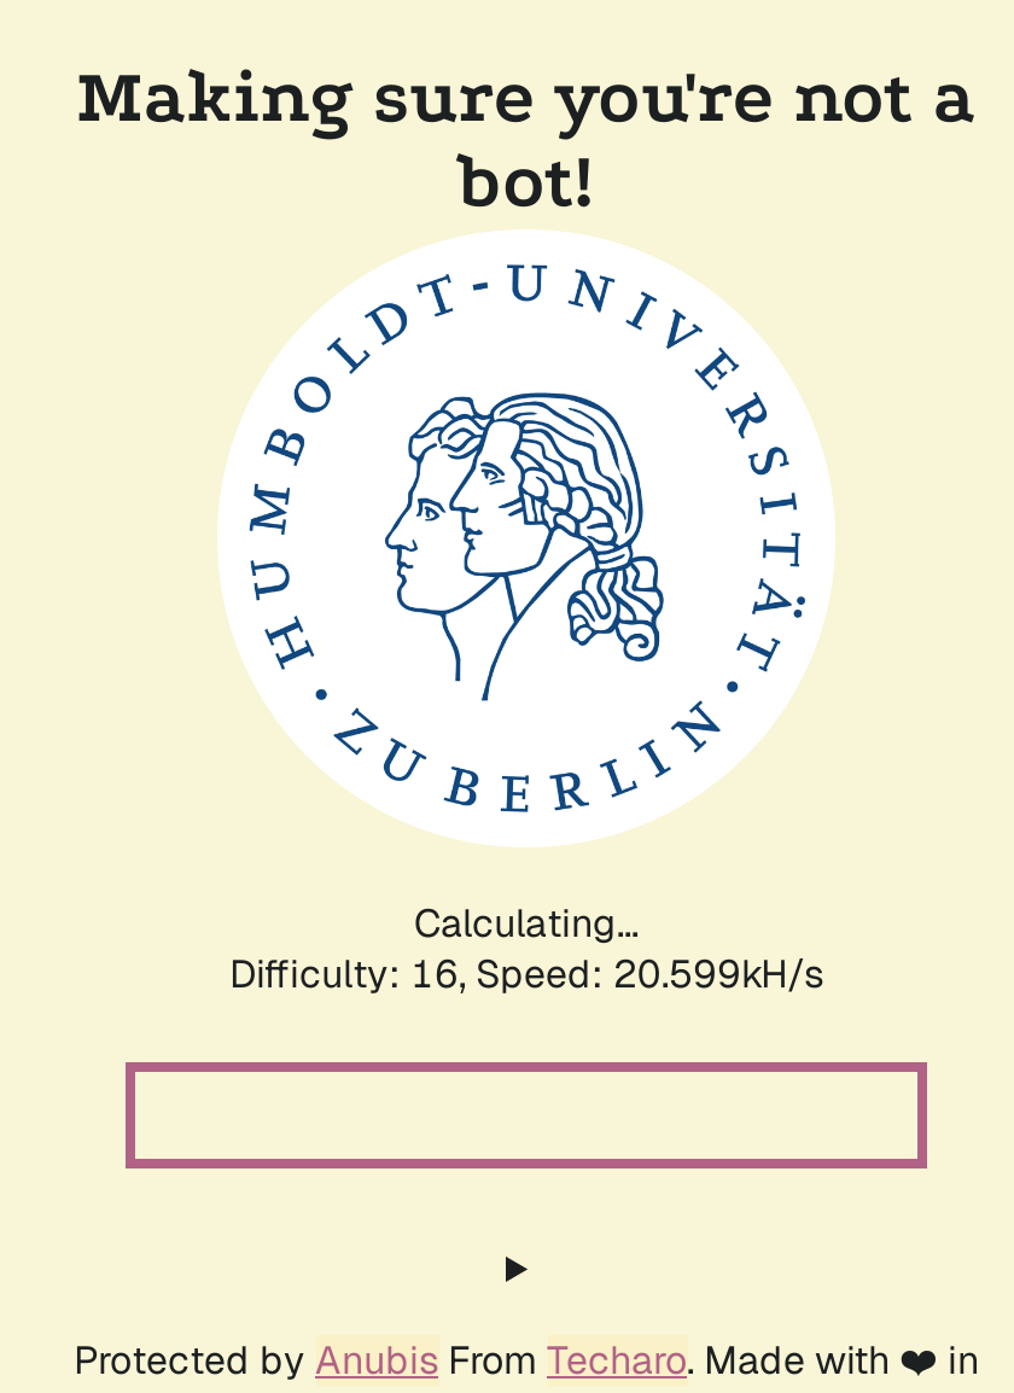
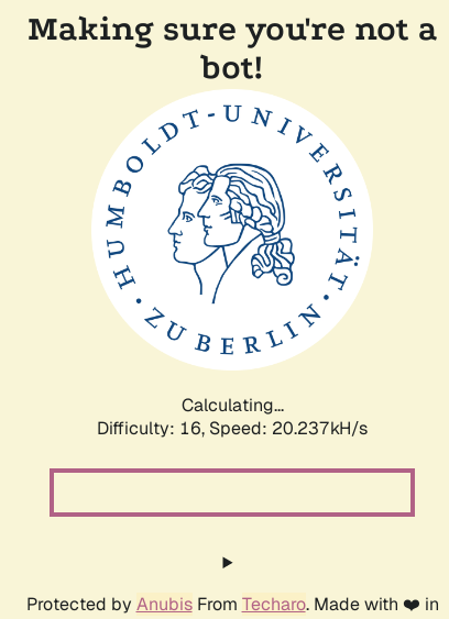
- Difficulty: 16, Speed: 20.599kH/s
+ Difficulty: 16, Speed: 20.237kH/s
